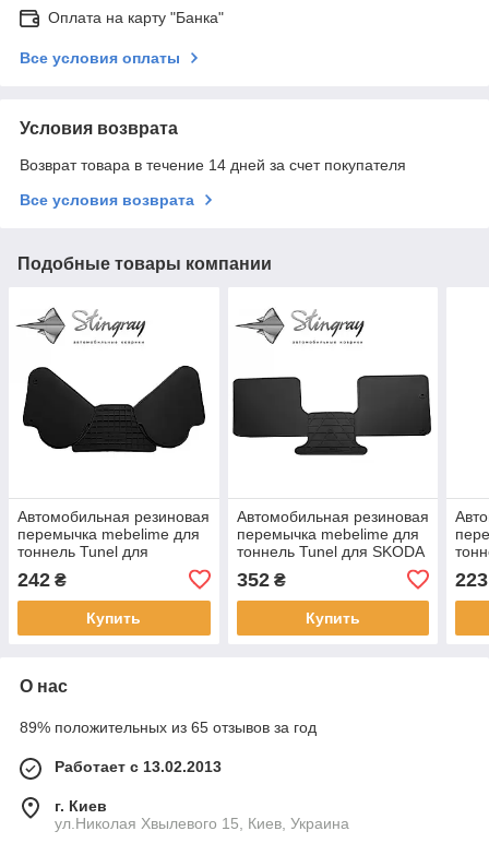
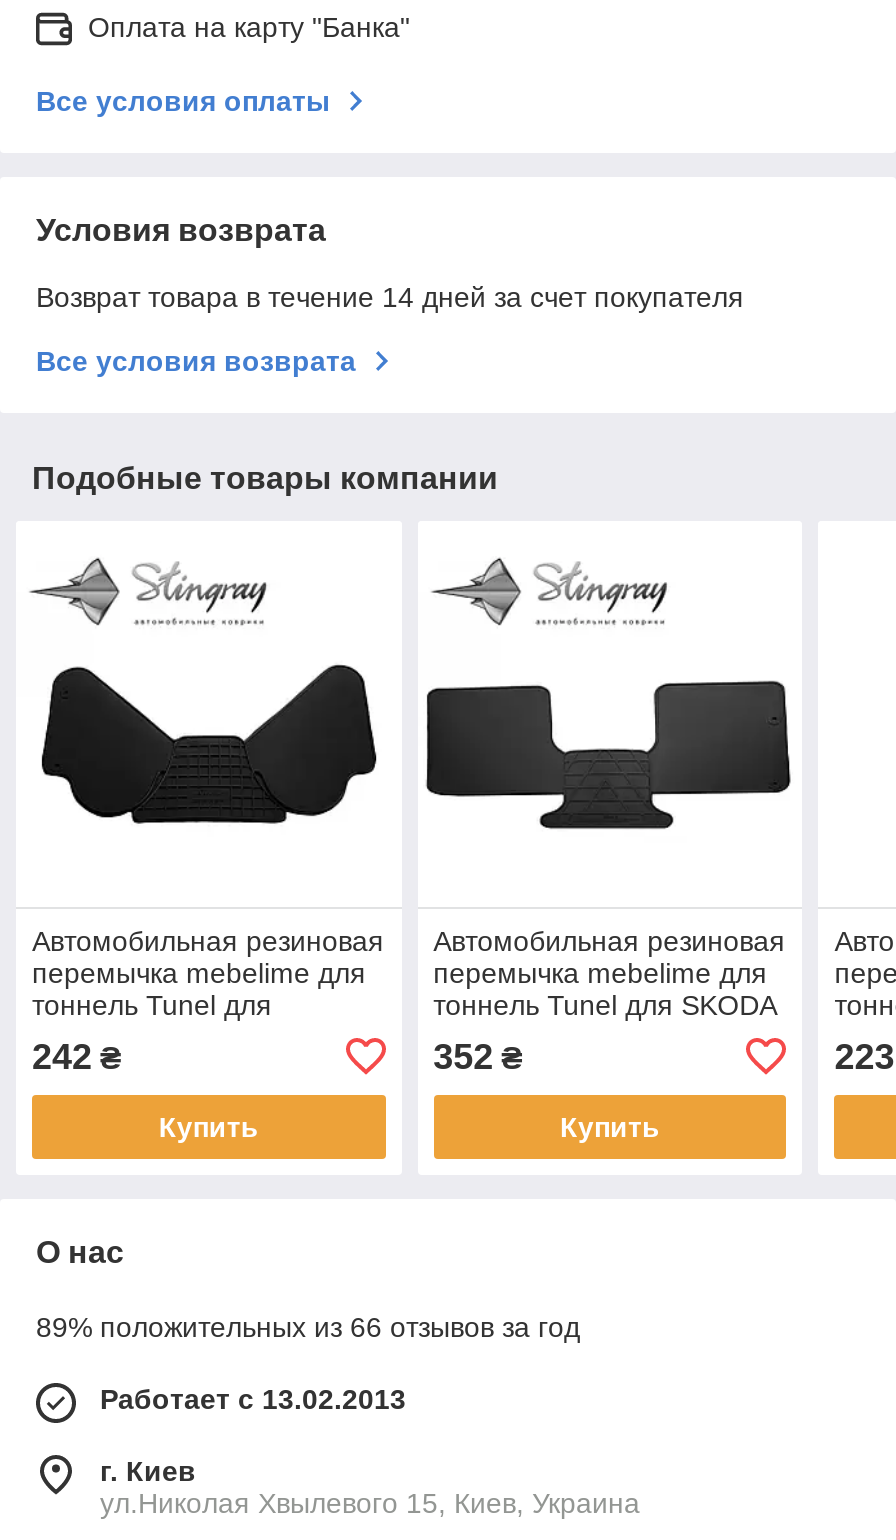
- 89% положительных из 65 отзывов за год
+ 89% положительных из 66 отзывов за год
